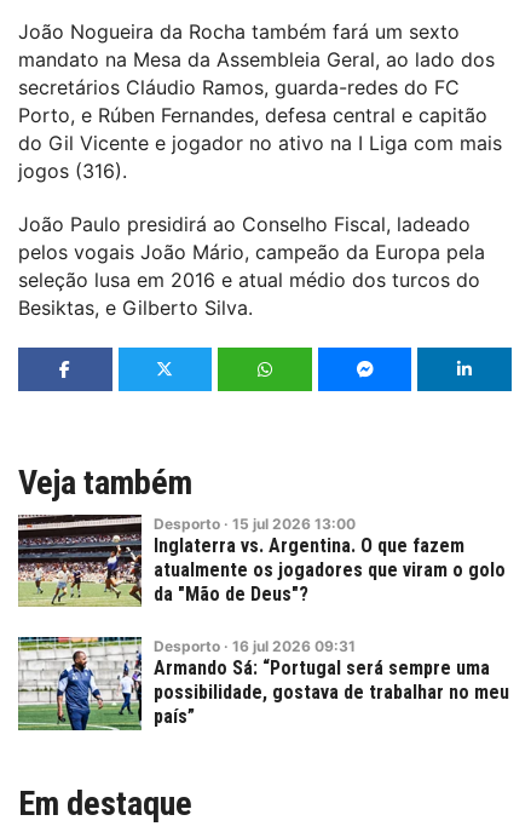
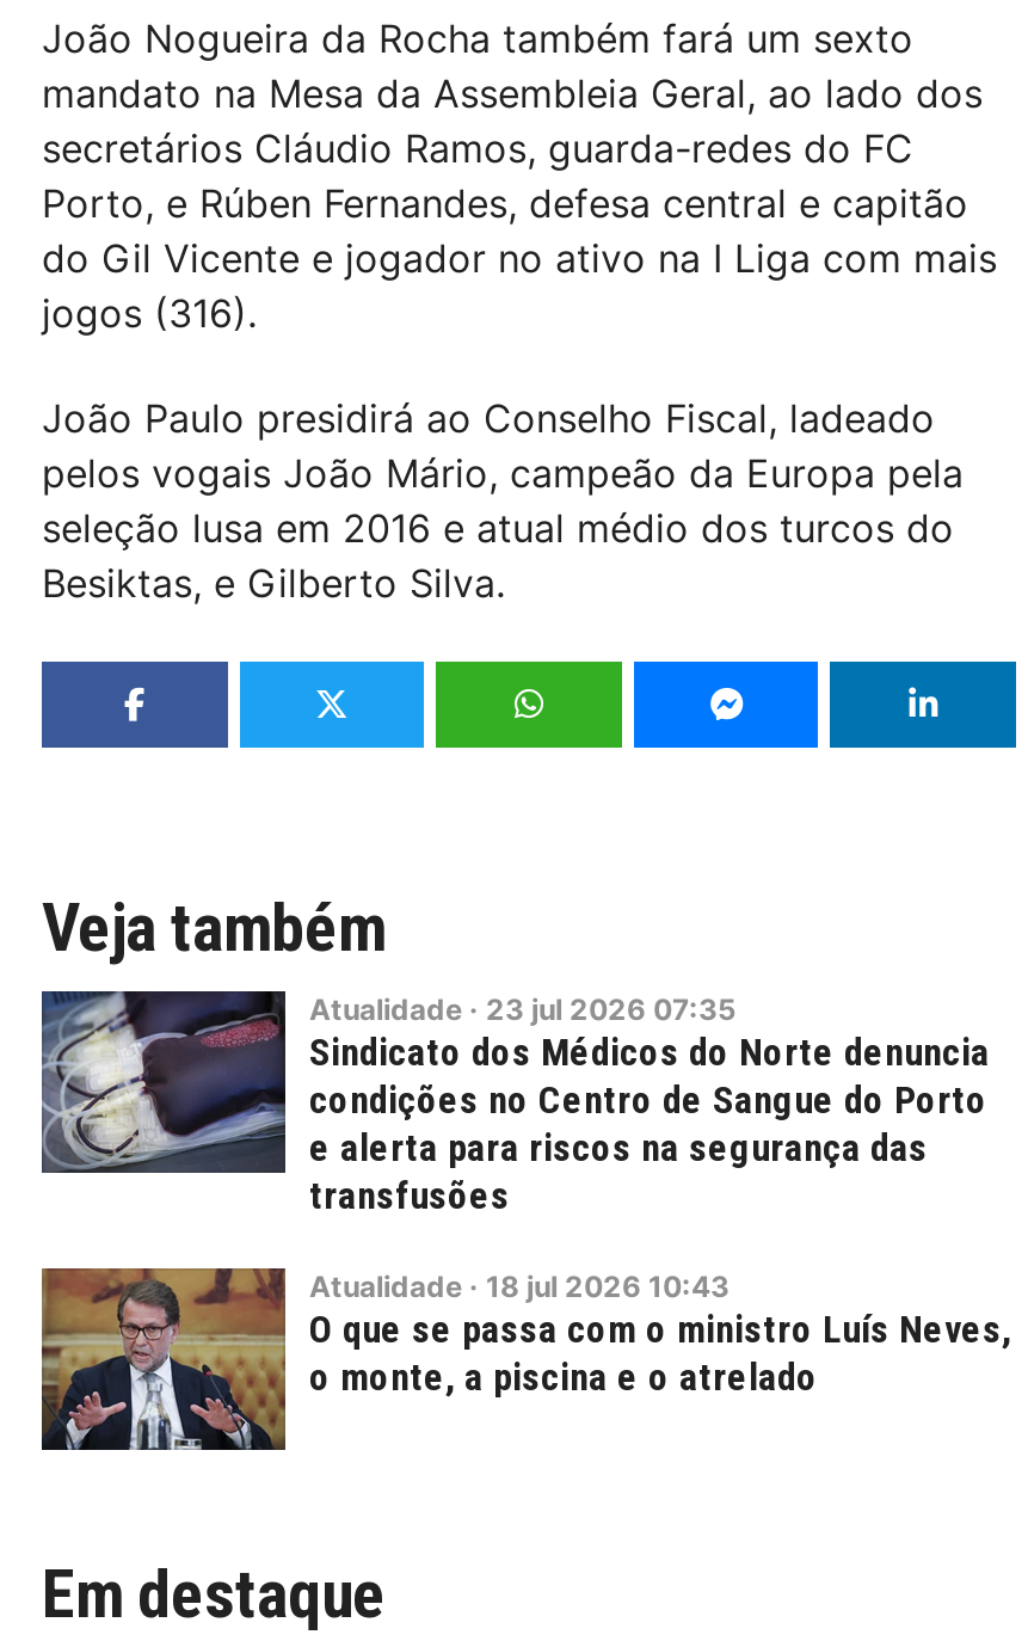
- [image]
- Desporto · 15 jul 2026 13:00
- Inglaterra vs. Argentina. O que fazem
- atualmente os jogadores que viram o golo
- da "Mão de Deus"?
+ [image]
+ Atualidade · 23 jul 2026 07:35
+ Sindicato dos Médicos do Norte denuncia
+ condições no Centro de Sangue do Porto
+ e alerta para riscos na segurança das
+ transfusões

- [image]
- Desporto · 16 jul 2026 09:31
- Armando Sá: “Portugal será sempre uma
- possibilidade, gostava de trabalhar no meu
- país”
+ [image]
+ Atualidade · 18 jul 2026 10:43
+ O que se passa com o ministro Luís Neves,
+ o monte, a piscina e o atrelado
